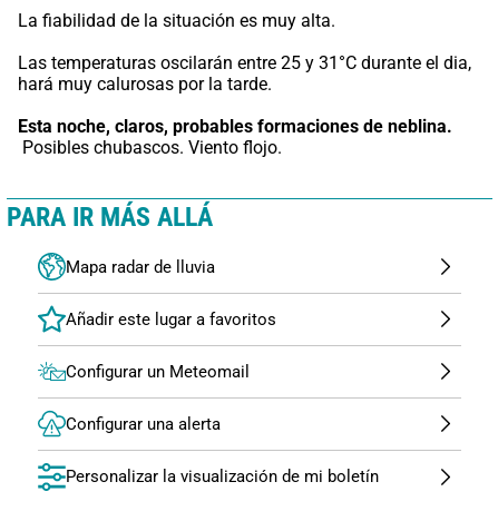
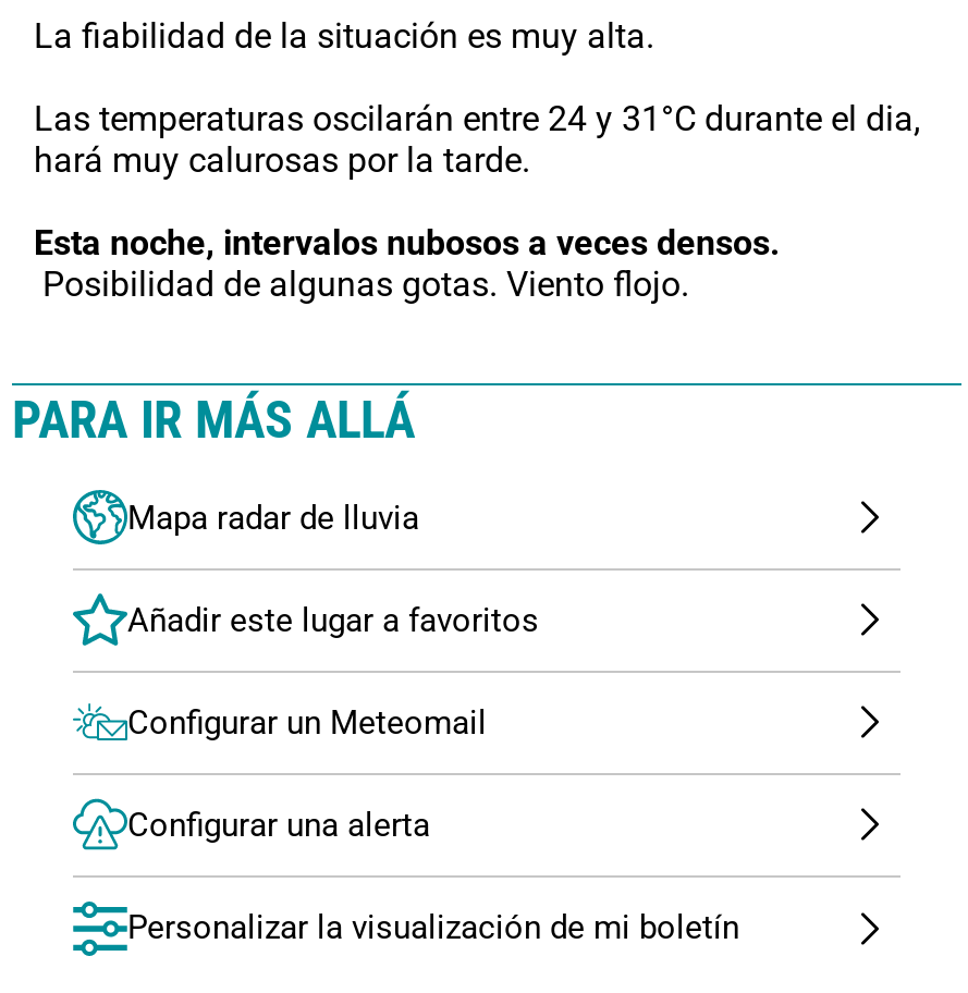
- Las temperaturas oscilarán entre 25 y 31°C durante el dia,
+ Las temperaturas oscilarán entre 24 y 31°C durante el dia,

- Esta noche, claros, probables formaciones de neblina.
- Posibles chubascos. Viento flojo.
+ Esta noche, intervalos nubosos a veces densos.
+ Posibilidad de algunas gotas. Viento flojo.
